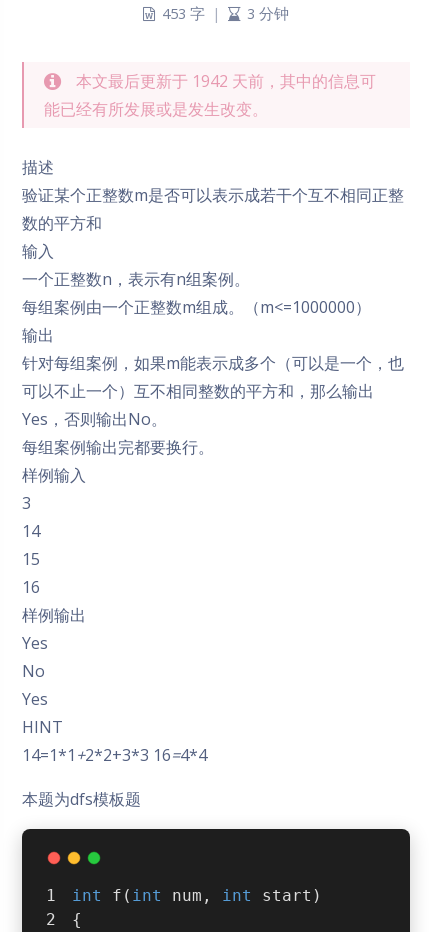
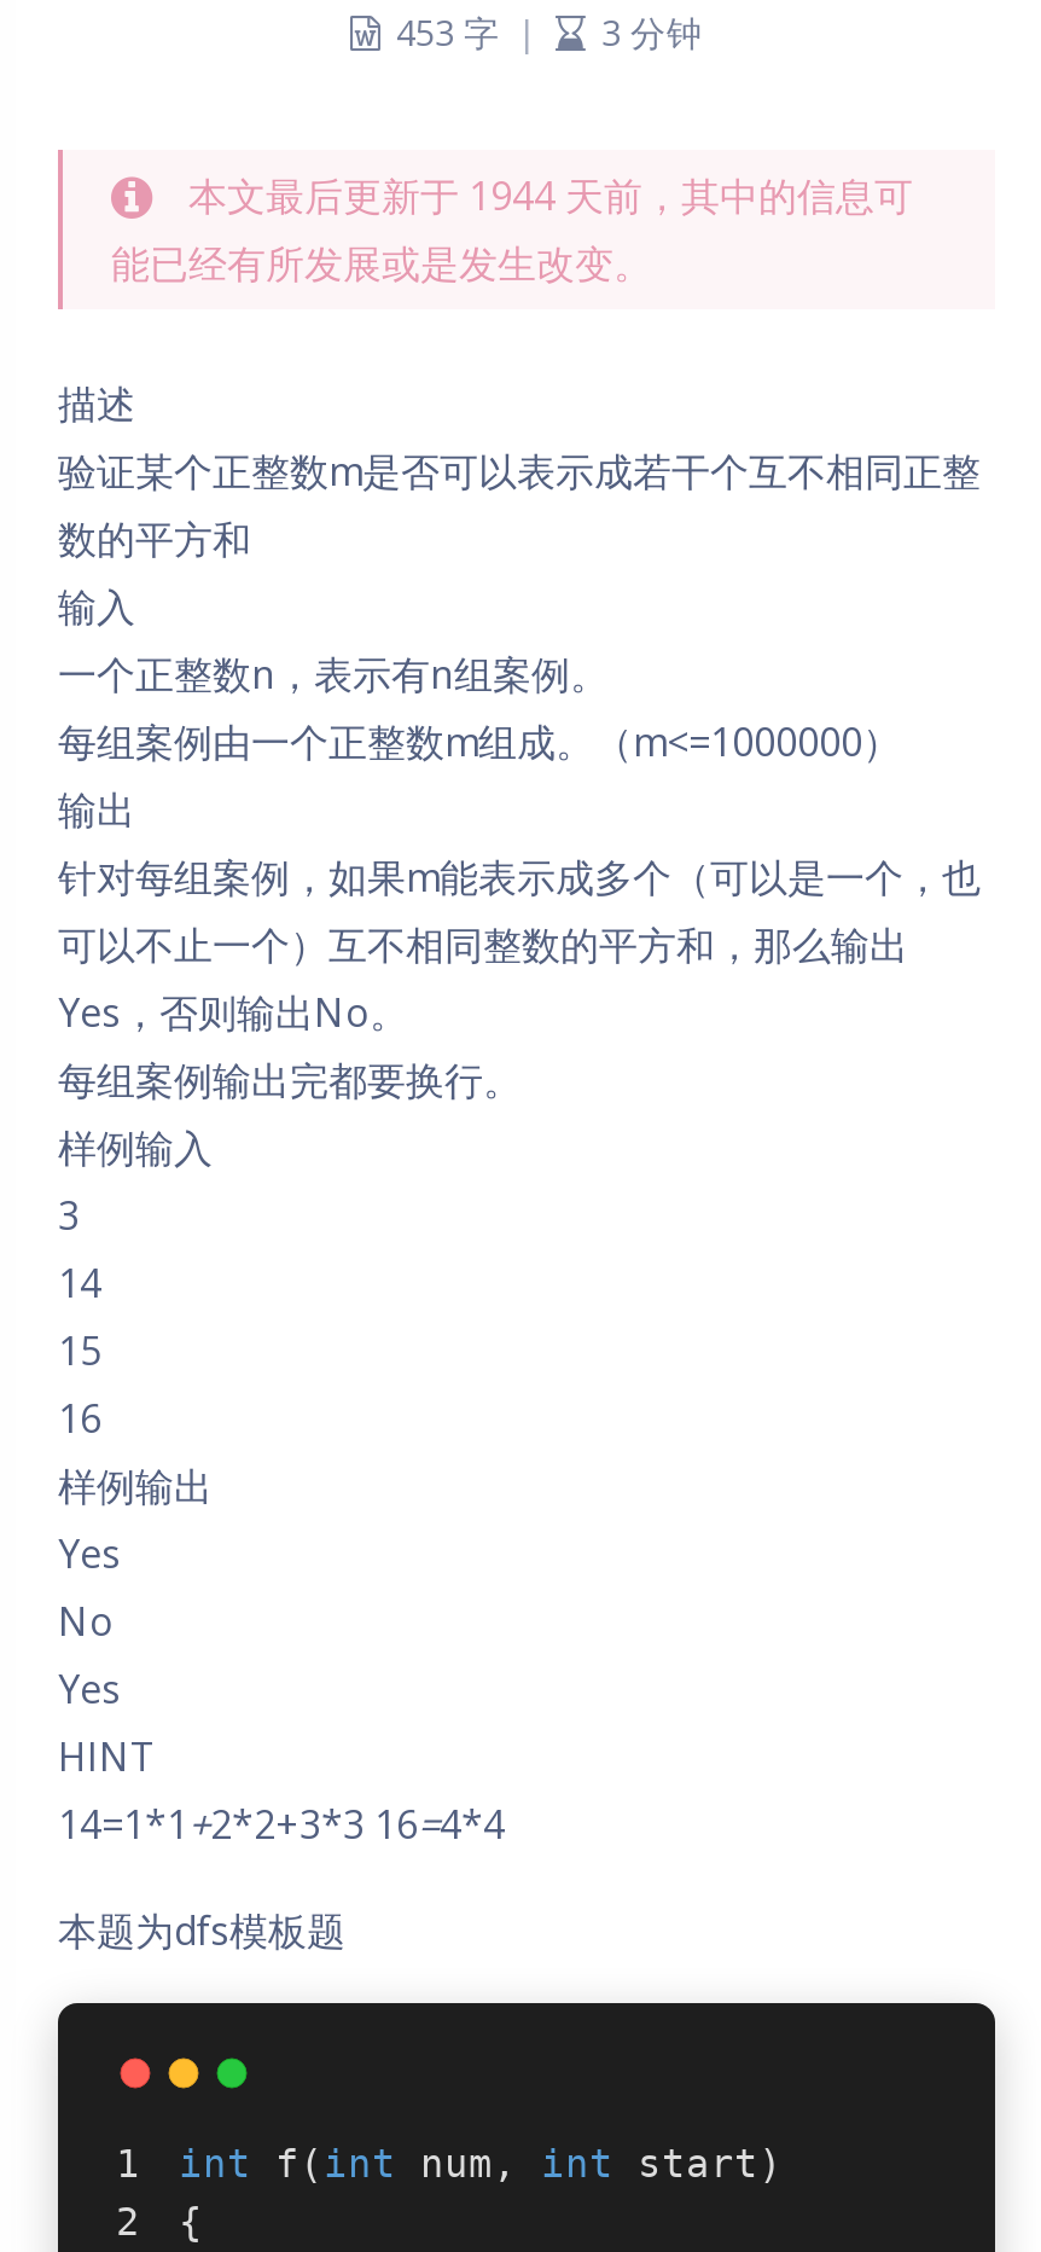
- 本文最后更新于 1942 天前，其中的信息可
+ 本文最后更新于 1944 天前，其中的信息可
